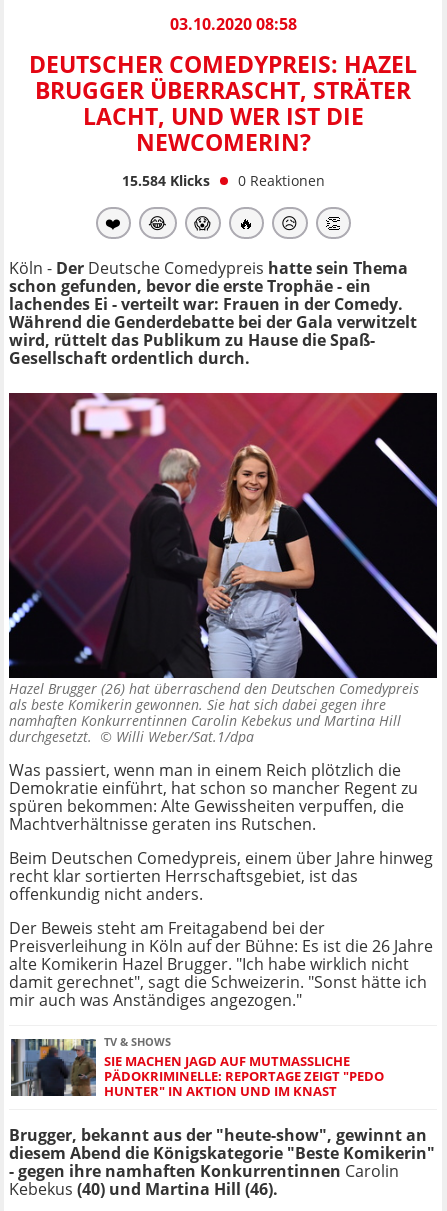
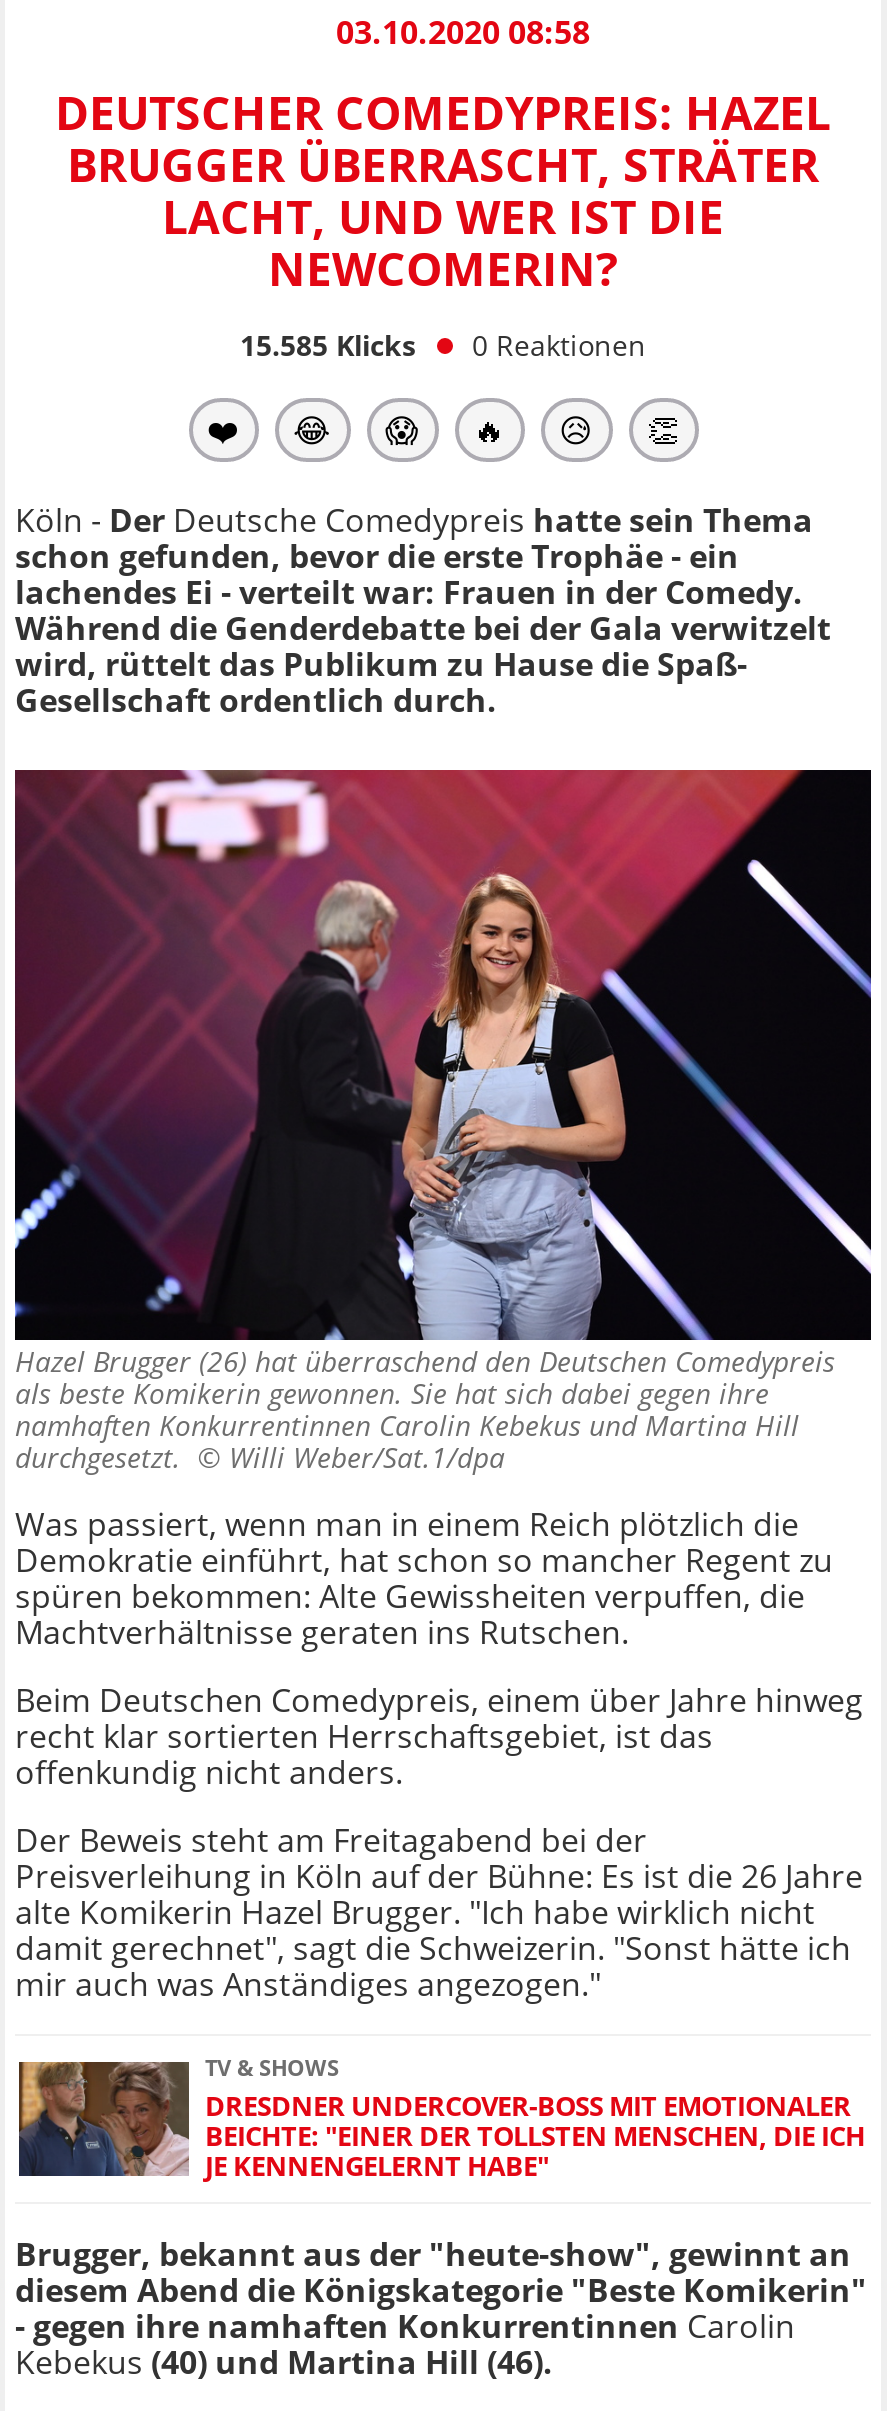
- 15.584 Klicks 0 Reaktionen
+ 15.585 Klicks 0 Reaktionen

- [image]
- SIE MACHEN JAGD AUF MUTMASSLICHE P
- ÄDOKRIMINELLE: REPORTAGE ZEIGT "PEDO H
- UNTER" IN AKTION UND IM KNAST
+ [image]
+ DRESDNER UNDERCOVER-BOSS MIT EMOTIONALER
+ BEICHTE: "EINER DER TOLLSTEN MENSCHEN, DIE ICH
+ JE KENNENGELERNT HABE"
